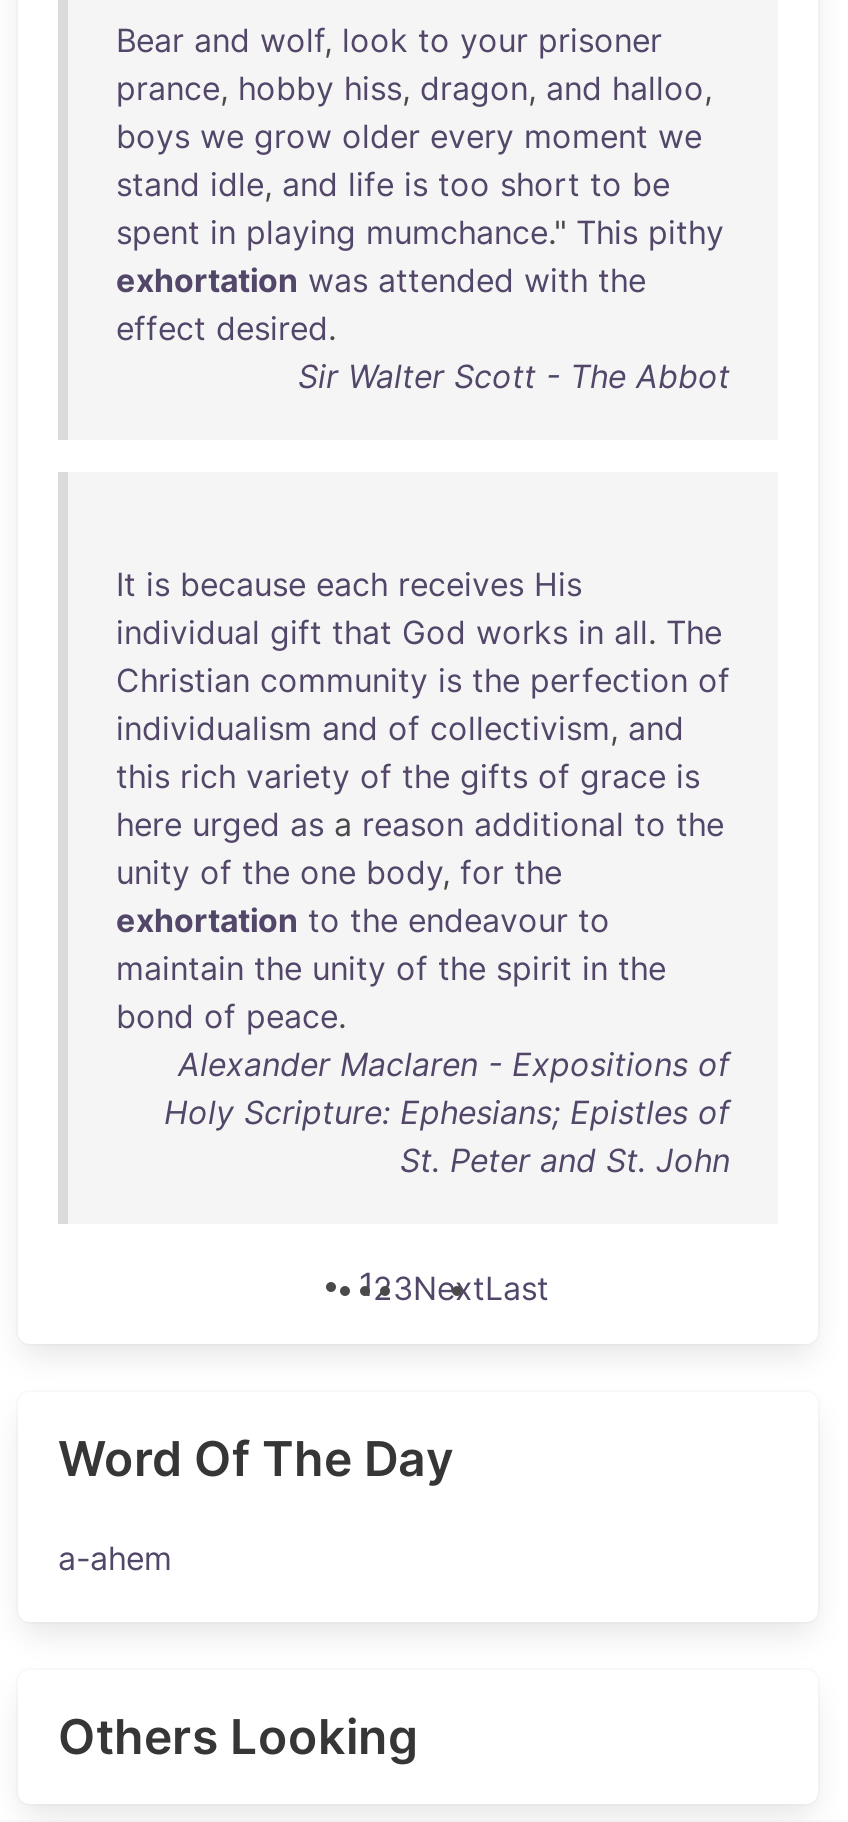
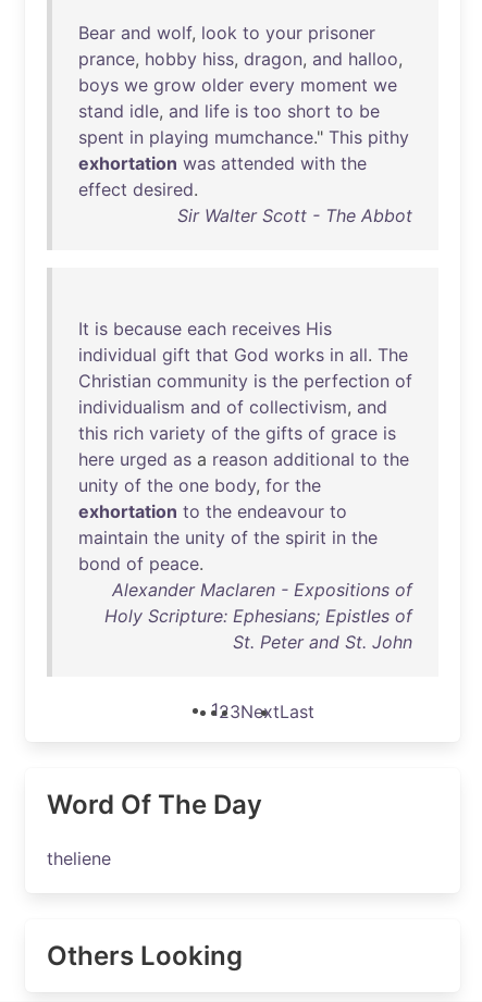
- a-ahem
+ theliene
